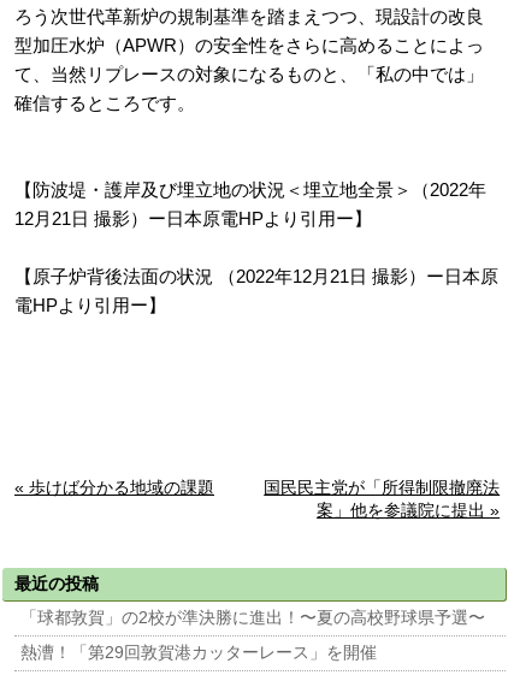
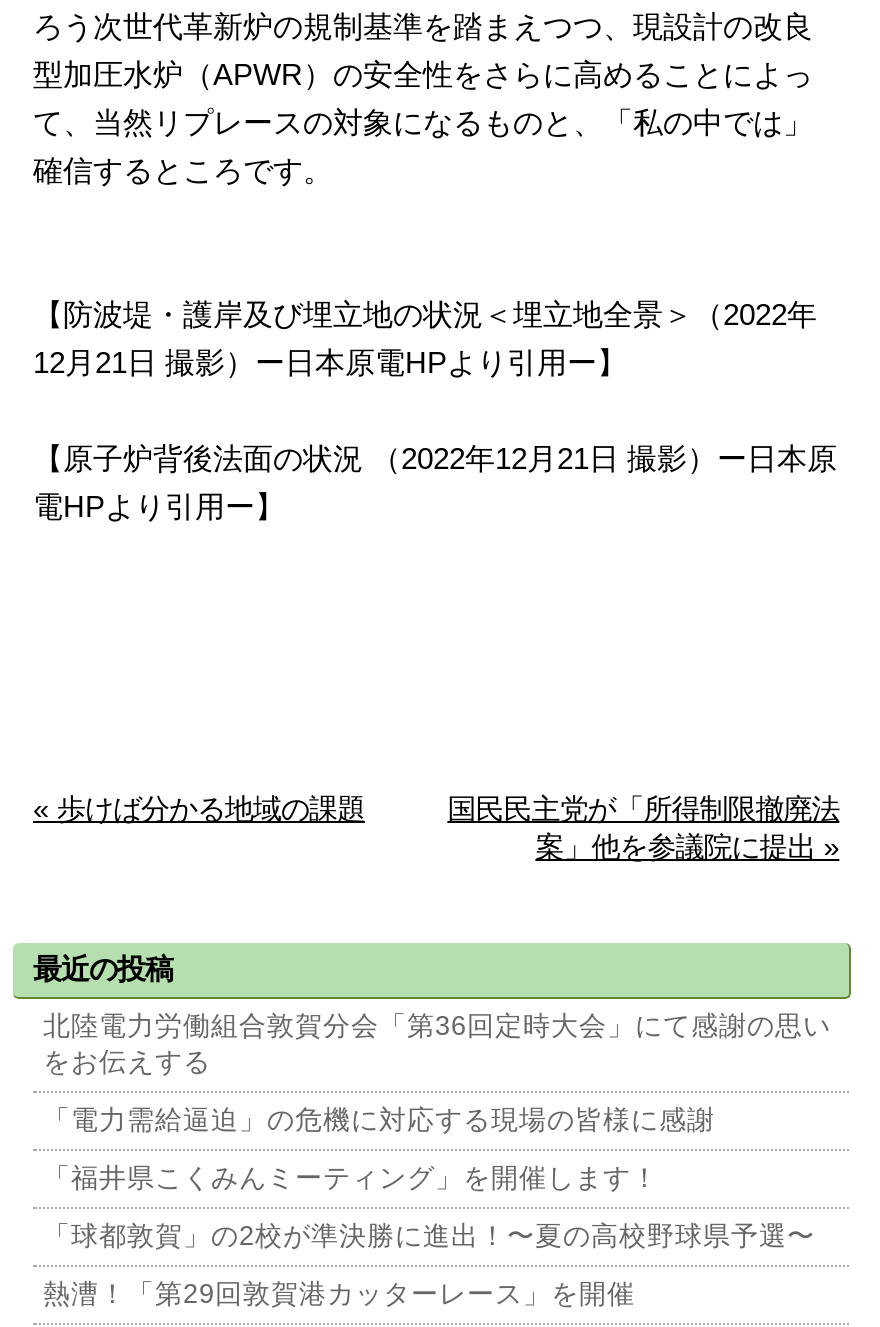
+ 北陸電力労働組合敦賀分会「第36回定時大会」にて感謝の思い
+ をお伝えする
+ 「電力需給逼迫」の危機に対応する現場の皆様に感謝
+ 「福井県こくみんミーティング」を開催します！
